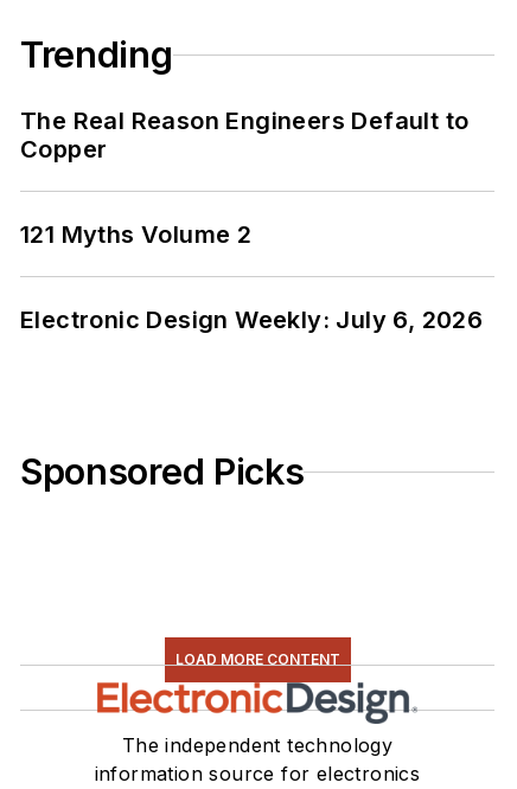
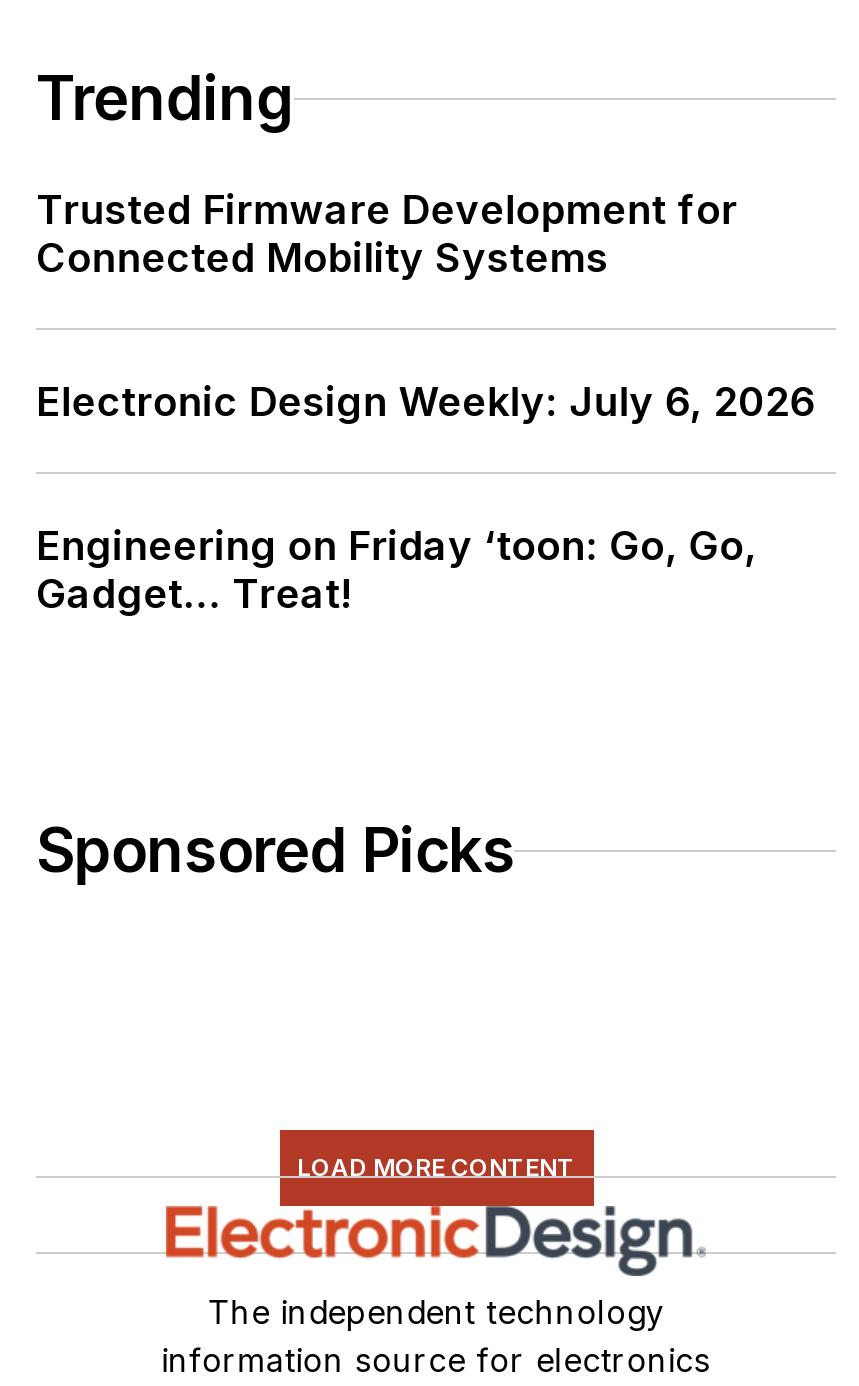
- The Real Reason Engineers Default to
- Copper
- 121 Myths Volume 2
+ Trusted Firmware Development for
+ Connected Mobility Systems

moved up: Electronic Design Weekly: July 6, 2026

+ Engineering on Friday ‘toon: Go, Go,
+ Gadget... Treat!
